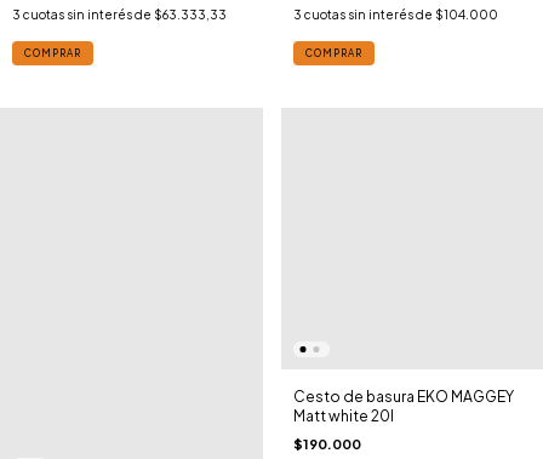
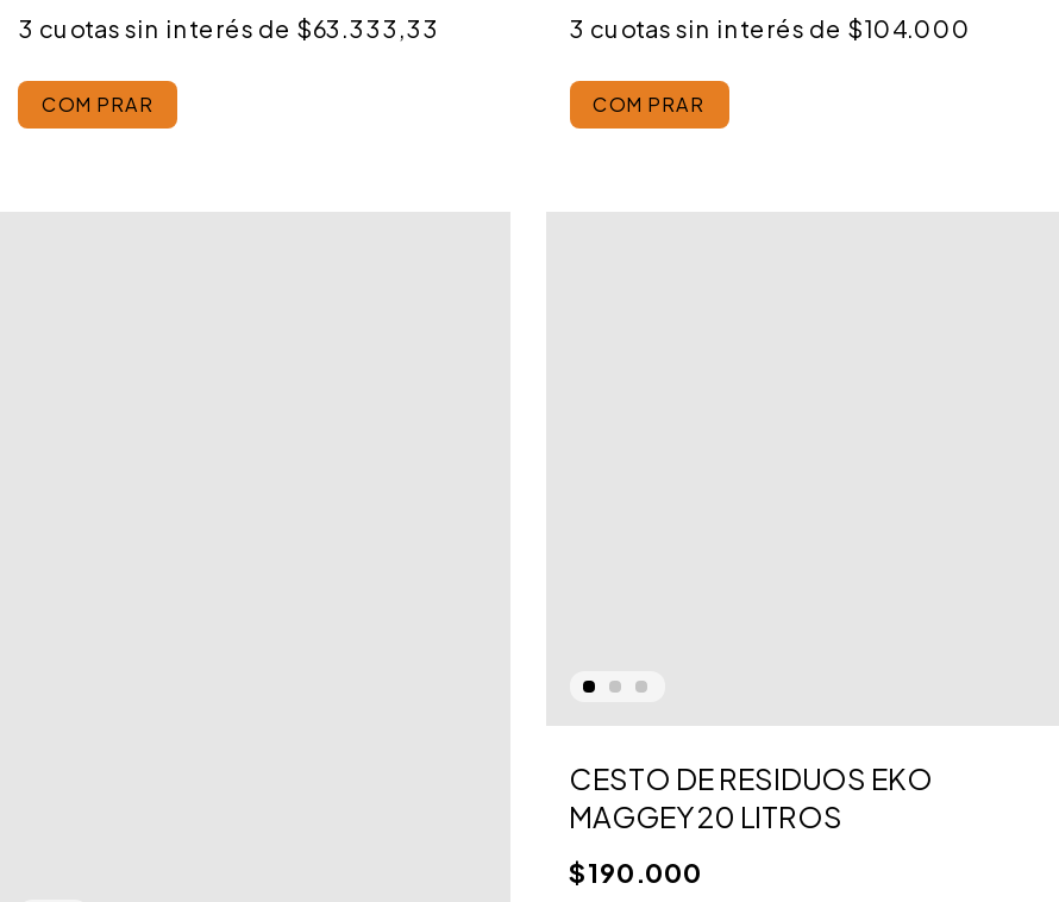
- Cesto de basura EKO MAGGEY
- Matt white 20l
+ CESTO DE RESIDUOS EKO
+ MAGGEY 20 LITROS
